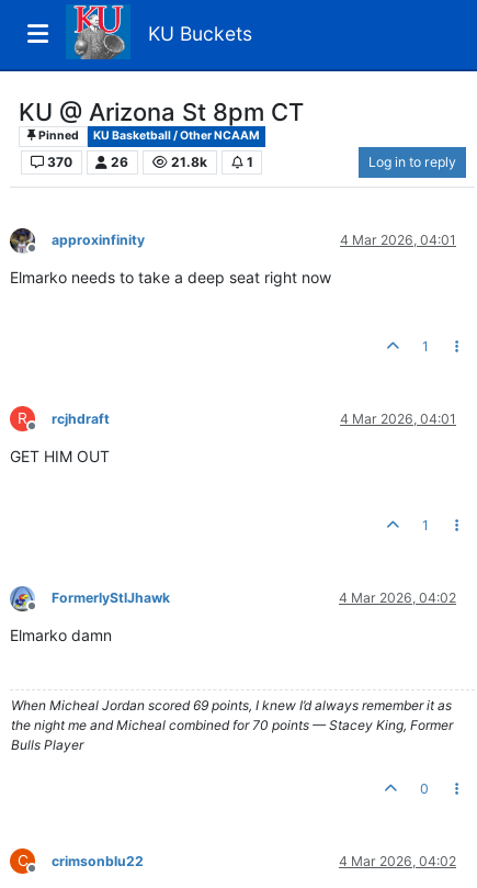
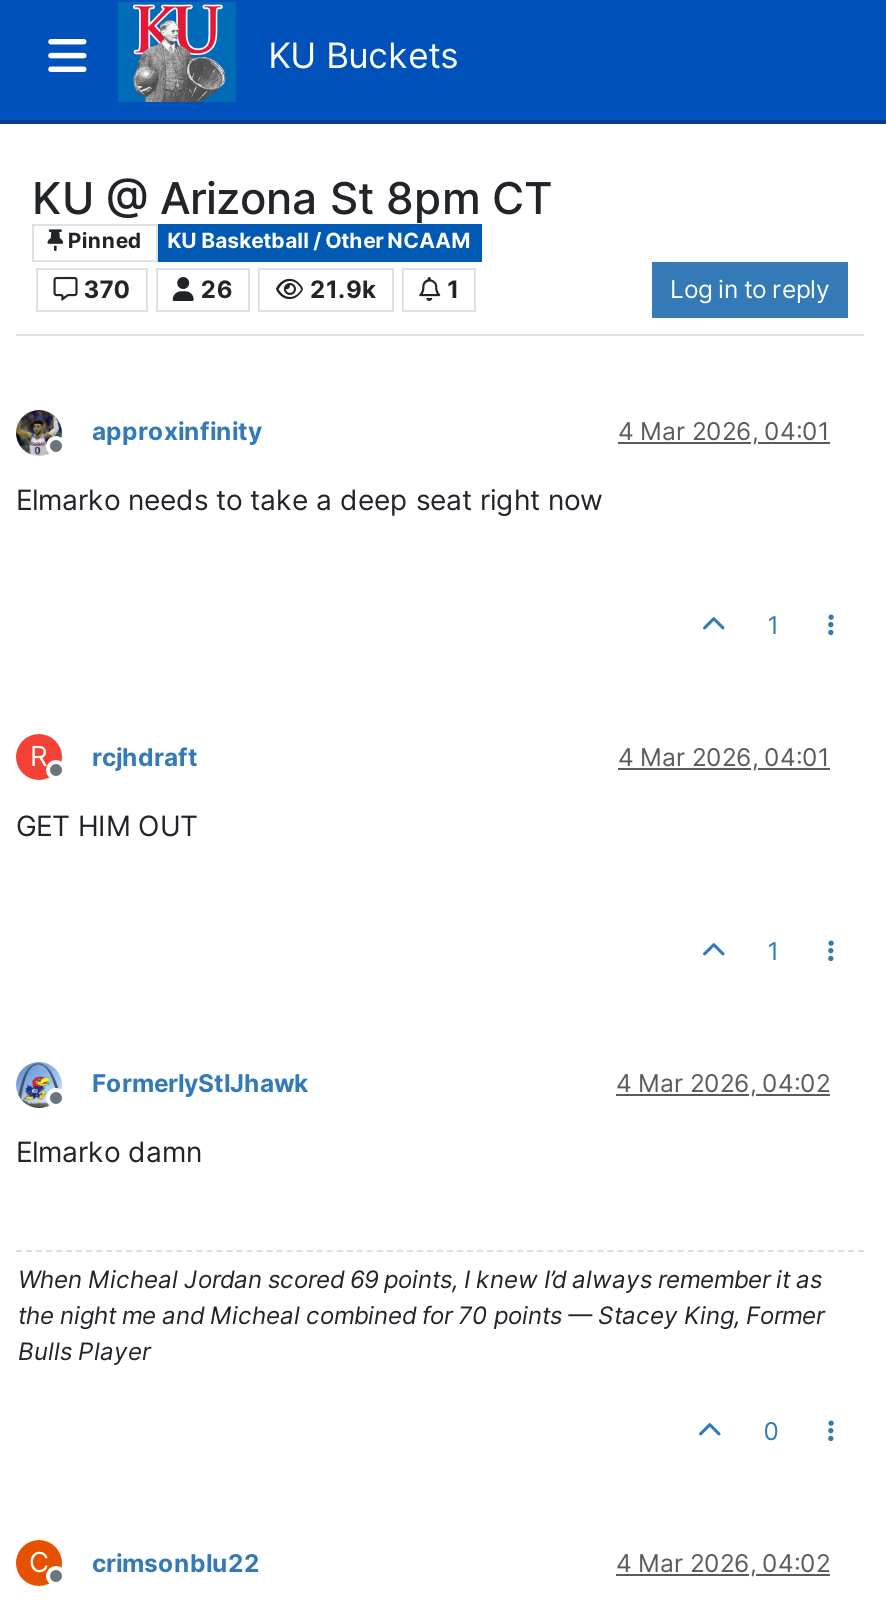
- 21.8k
+ 21.9k
